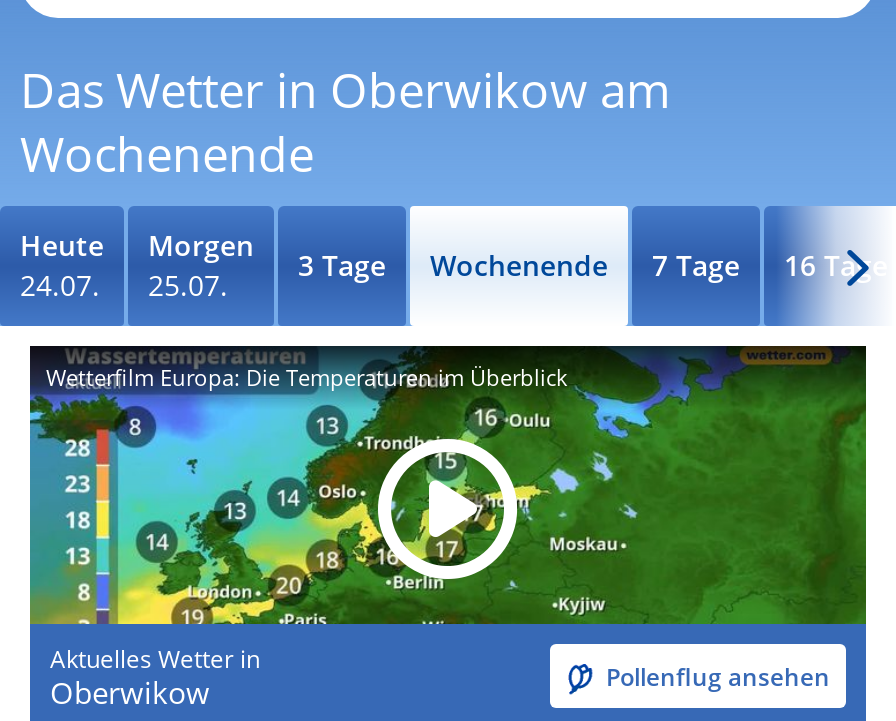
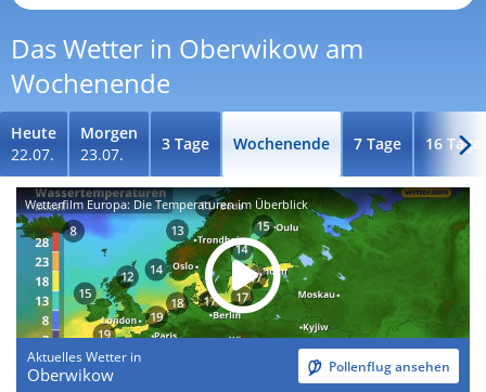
- 24.07.
+ 22.07.

- 25.07.
+ 23.07.
